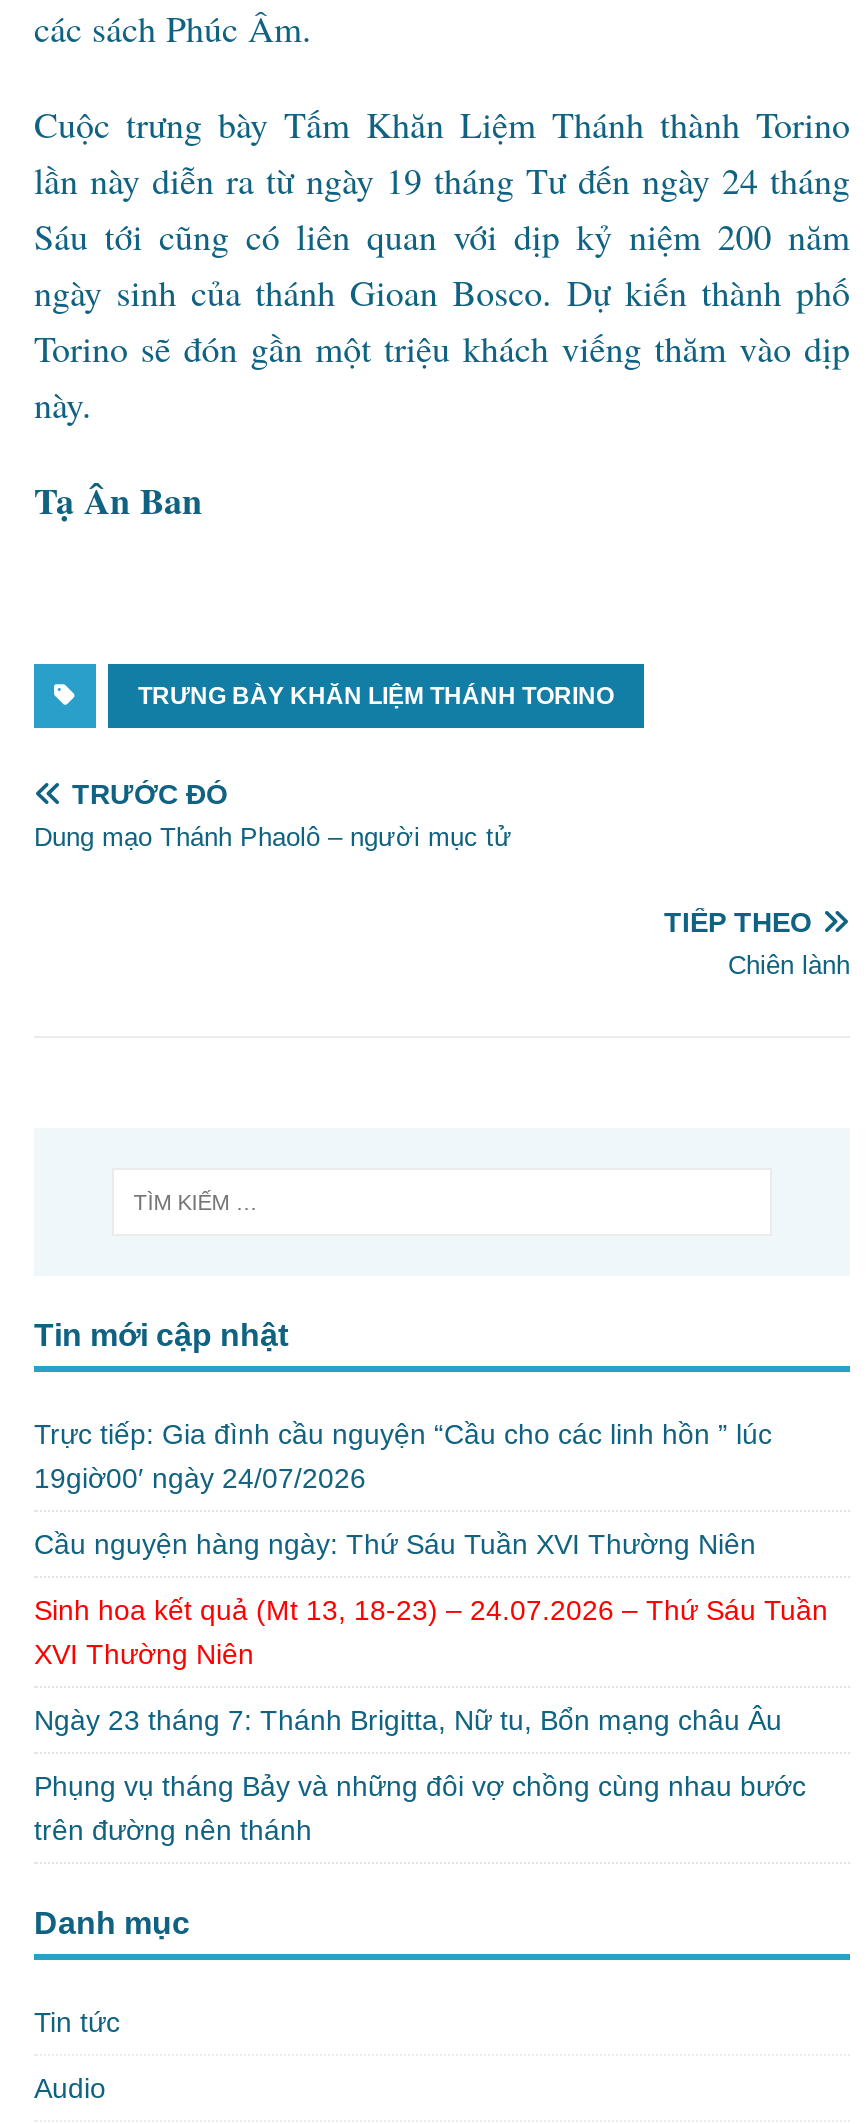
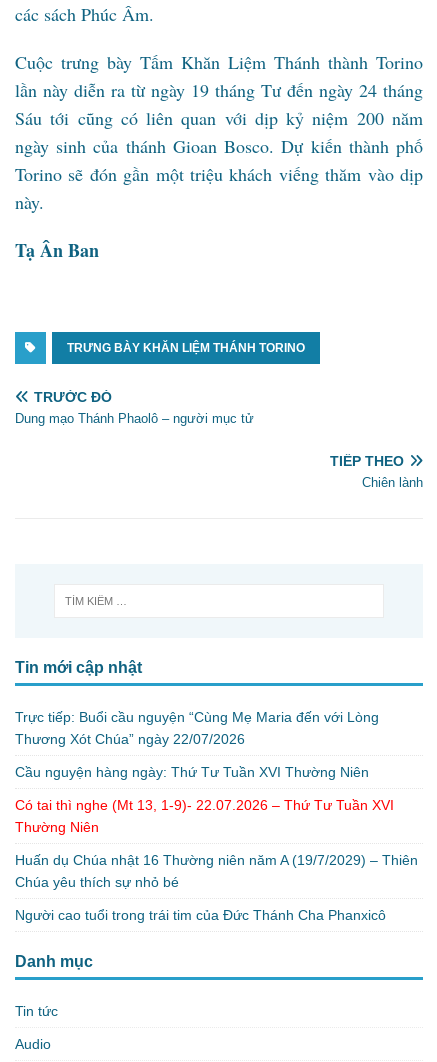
- Trực tiếp: Gia đình cầu nguyện “Cầu cho các linh hồn ” lúc
- 19giờ00′ ngày 24/07/2026
+ Trực tiếp: Buổi cầu nguyện “Cùng Mẹ Maria đến với Lòng
+ Thương Xót Chúa” ngày 22/07/2026

- Cầu nguyện hàng ngày: Thứ Sáu Tuần XVI Thường Niên
+ Cầu nguyện hàng ngày: Thứ Tư Tuần XVI Thường Niên

- Sinh hoa kết quả (Mt 13, 18-23) – 24.07.2026 – Thứ Sáu Tuần
- XVI Thường Niên
+ Có tai thì nghe (Mt 13, 1-9)- 22.07.2026 – Thứ Tư Tuần XVI
+ Thường Niên

- Ngày 23 tháng 7: Thánh Brigitta, Nữ tu, Bổn mạng châu Âu
+ Huấn dụ Chúa nhật 16 Thường niên năm A (19/7/2029) – Thiên
+ Chúa yêu thích sự nhỏ bé

- Phụng vụ tháng Bảy và những đôi vợ chồng cùng nhau bước
- trên đường nên thánh
+ Người cao tuổi trong trái tim của Đức Thánh Cha Phanxicô
